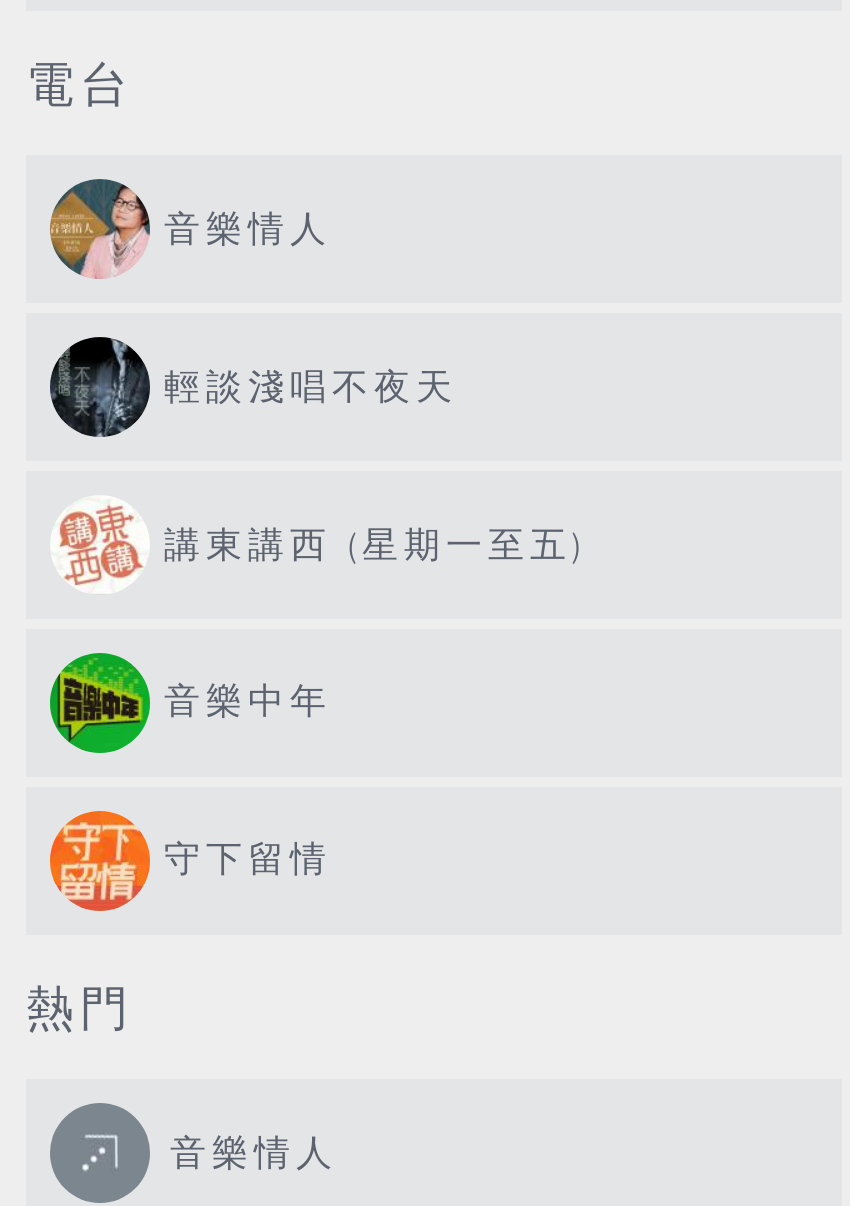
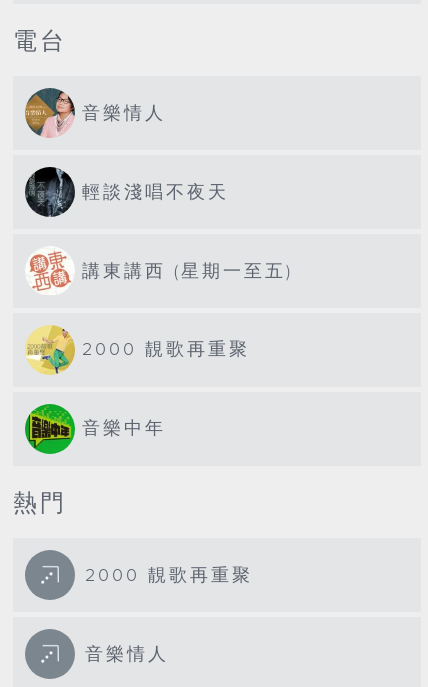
+ [image]
+ 2000 靚歌再重聚

- [image]
- 守下留情

+ 2000 靚歌再重聚
